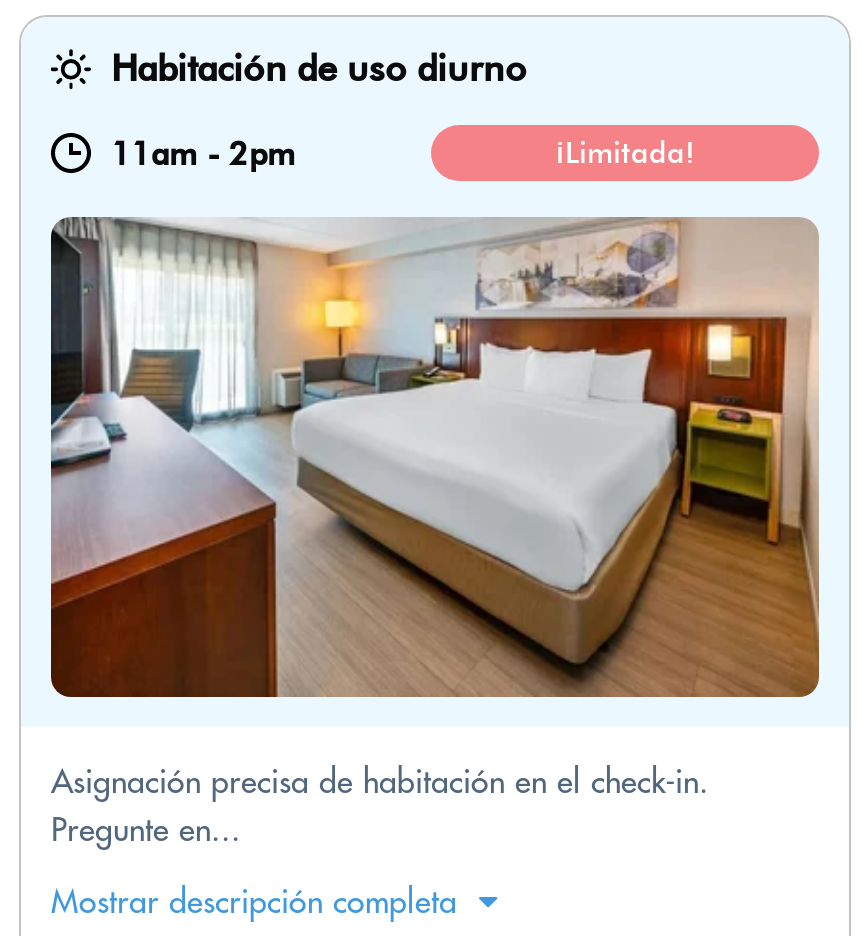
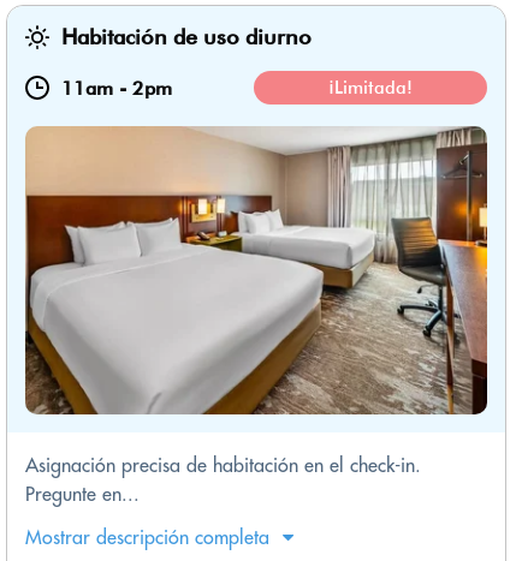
- [image]
+ [image]
